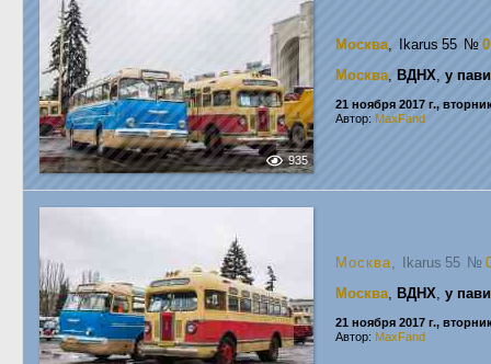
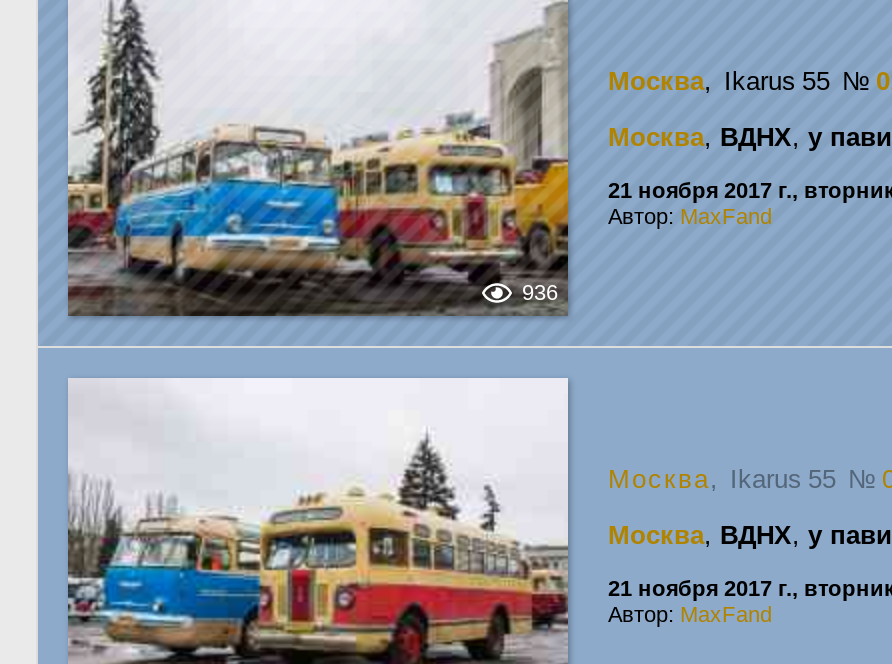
- 935
+ 936
